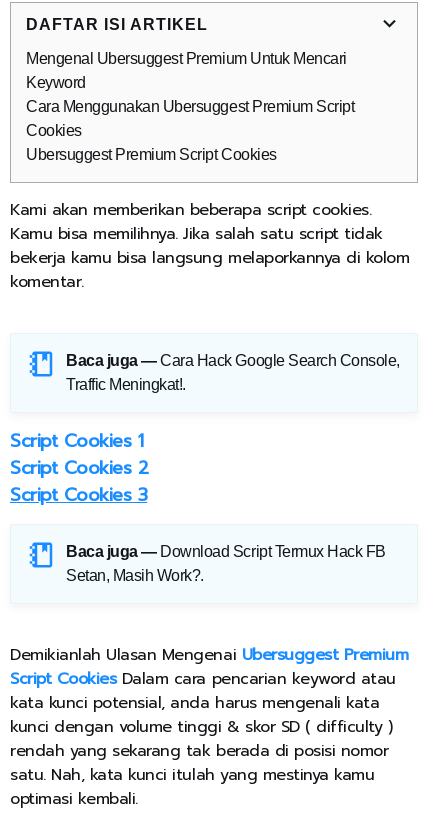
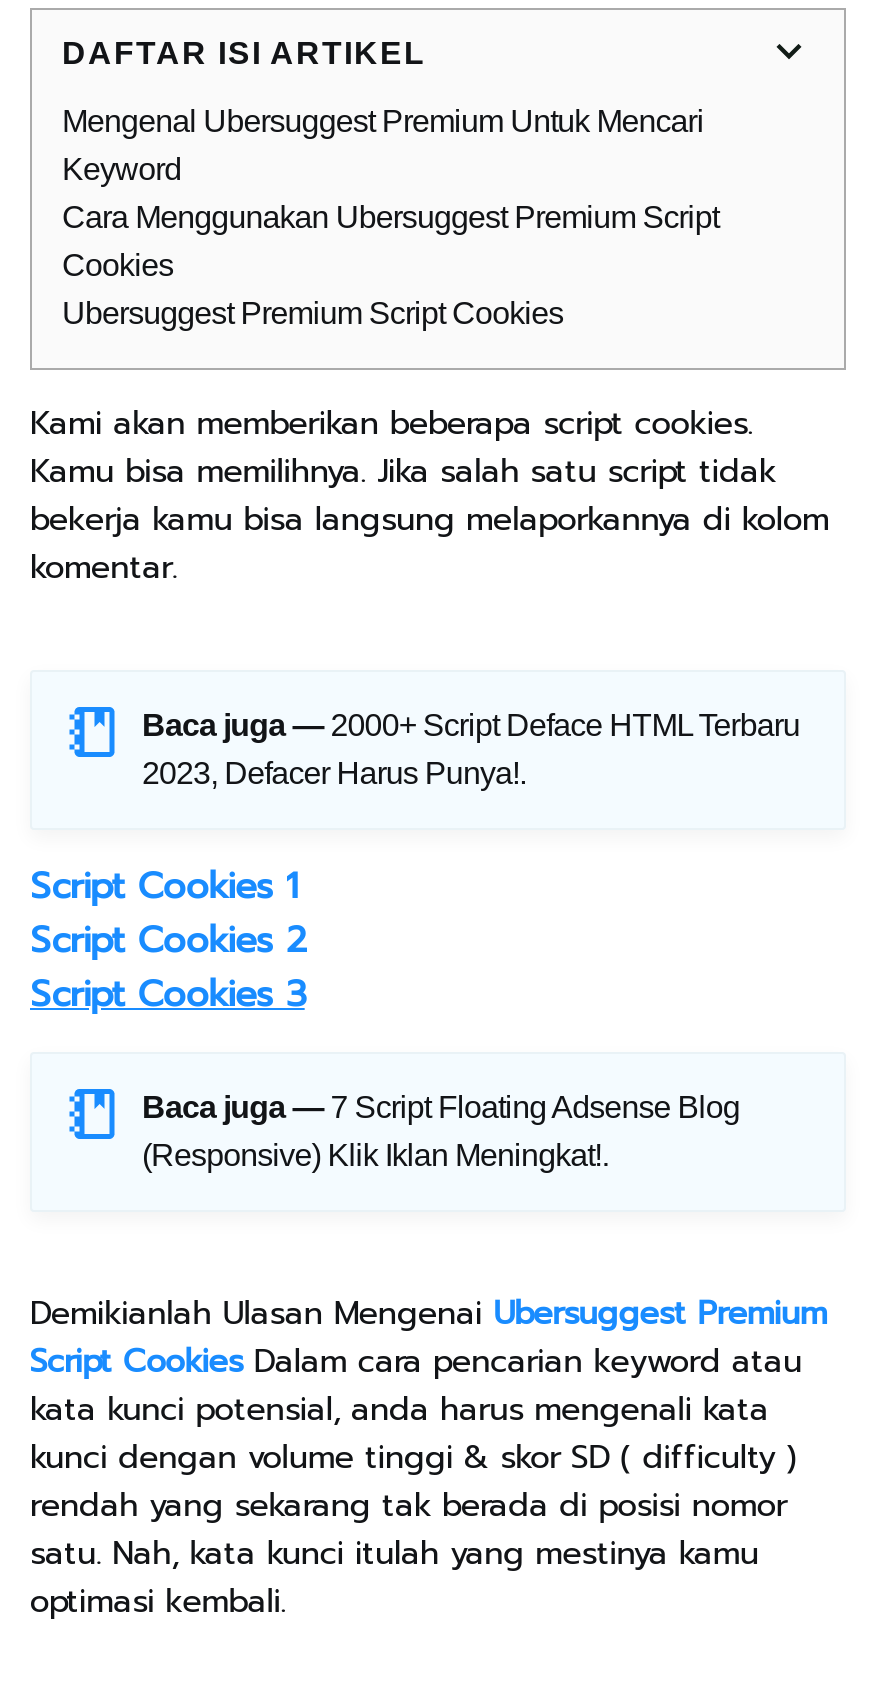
- Baca juga — Cara Hack Google Search Console,
- Traffic Meningkat!.
+ Baca juga — 2000+ Script Deface HTML Terbaru
+ 2023, Defacer Harus Punya!.

- Baca juga — Download Script Termux Hack FB
- Setan, Masih Work?.
+ Baca juga — 7 Script Floating Adsense Blog
+ (Responsive) Klik Iklan Meningkat!.
